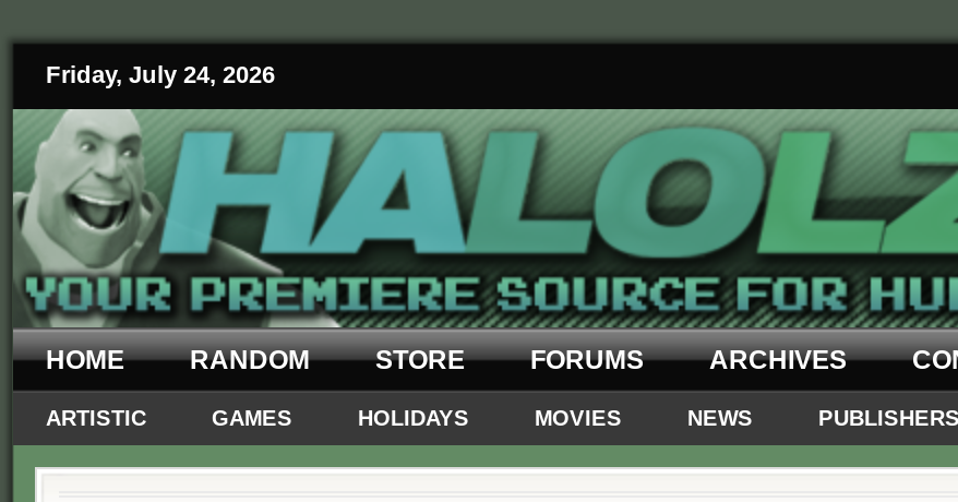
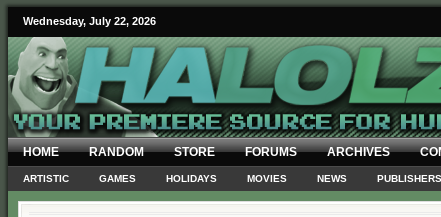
- Friday, July 24, 2026
+ Wednesday, July 22, 2026
